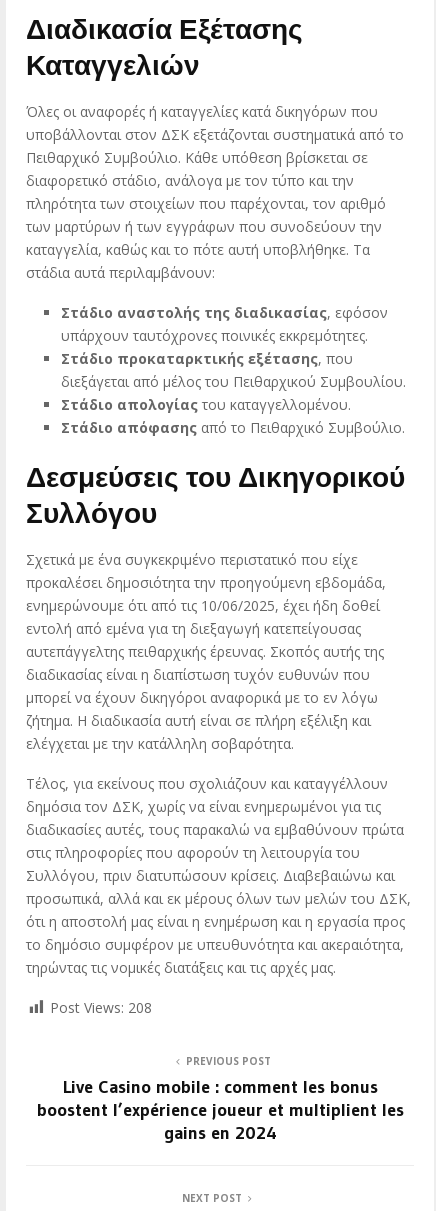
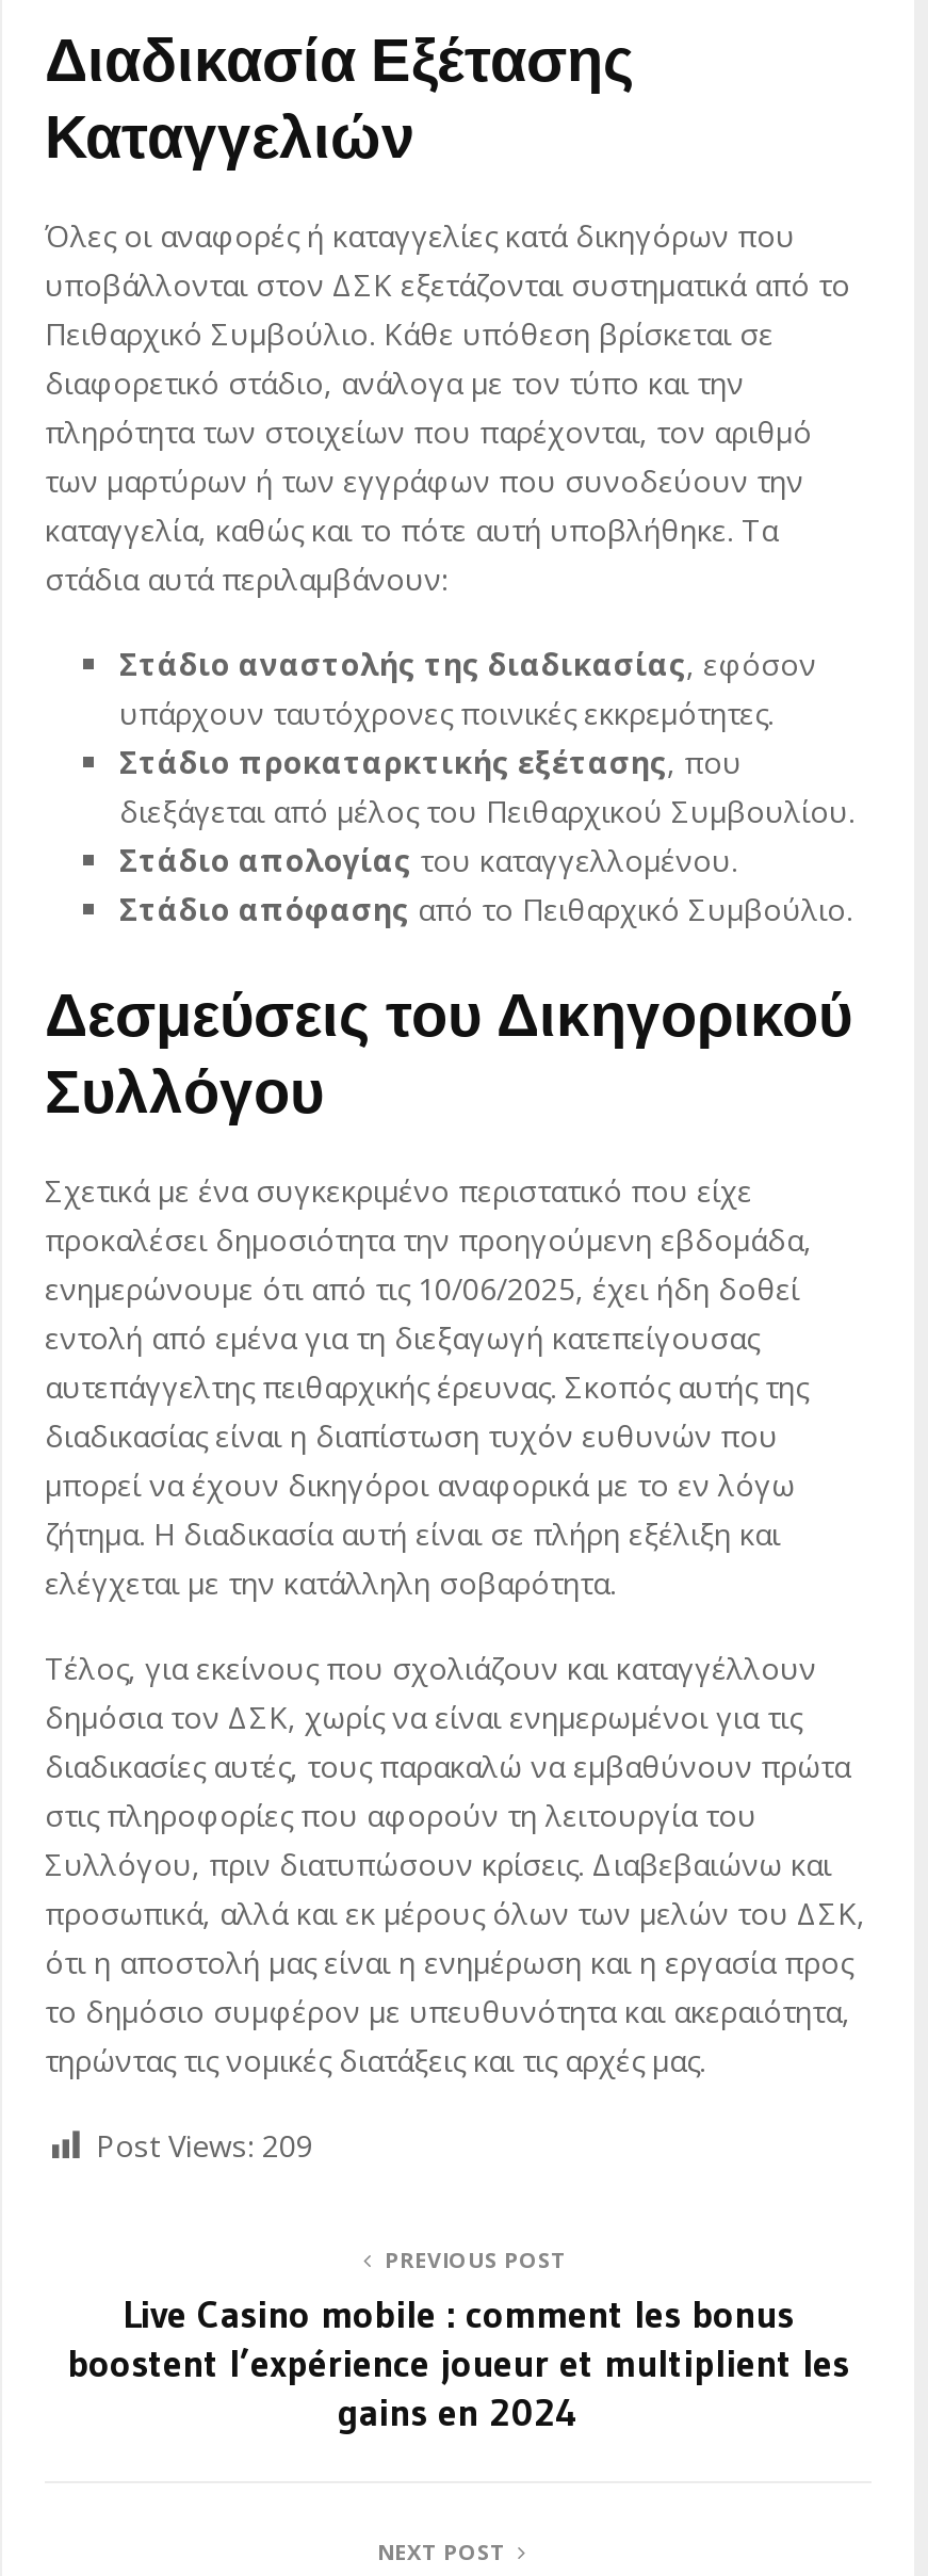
- Post Views: 208
+ Post Views: 209
